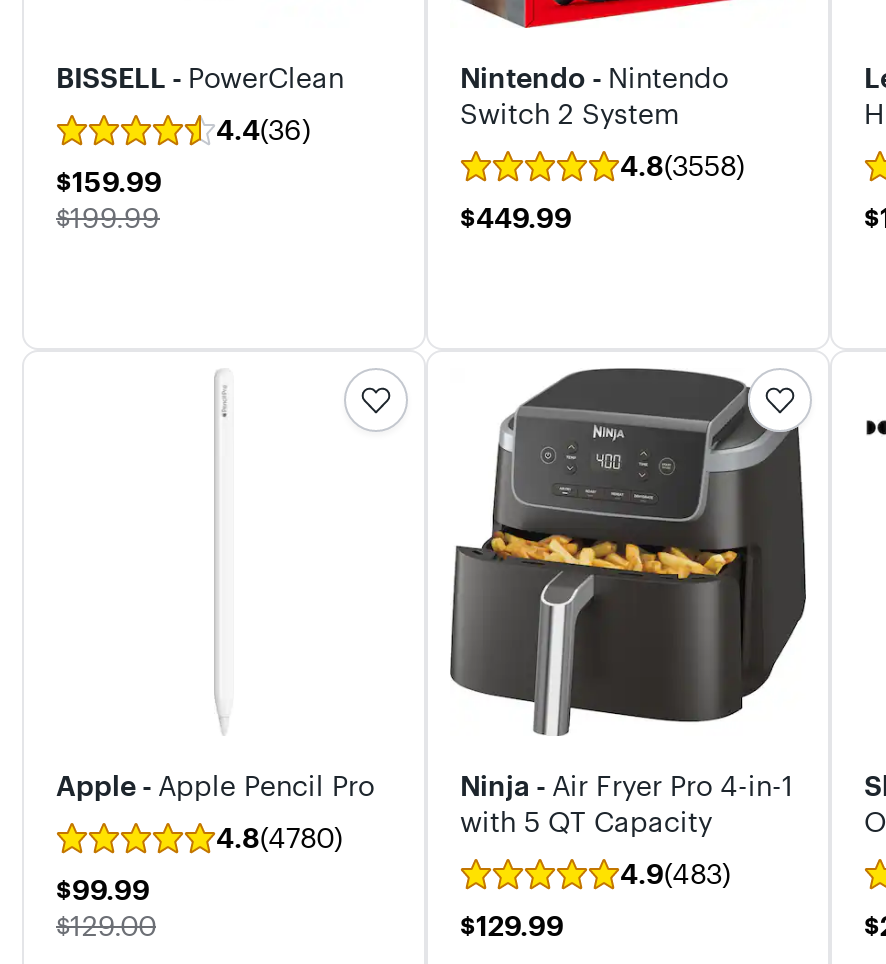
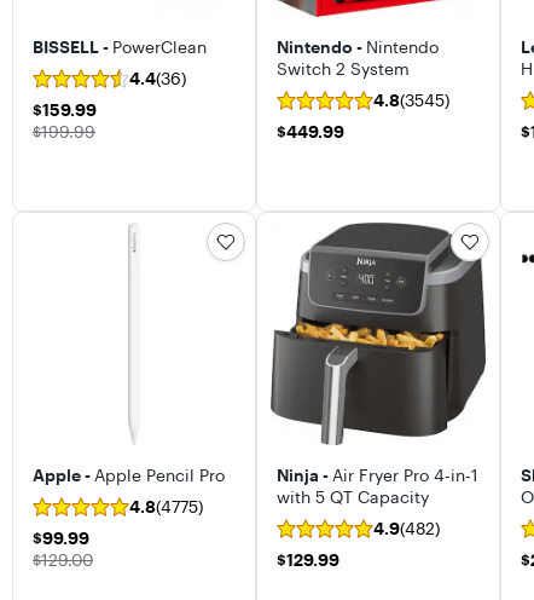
- 4.8(3558)
+ 4.8(3545)

- 4.8(4780)
+ 4.8(4775)

- 4.9(483)
+ 4.9(482)
